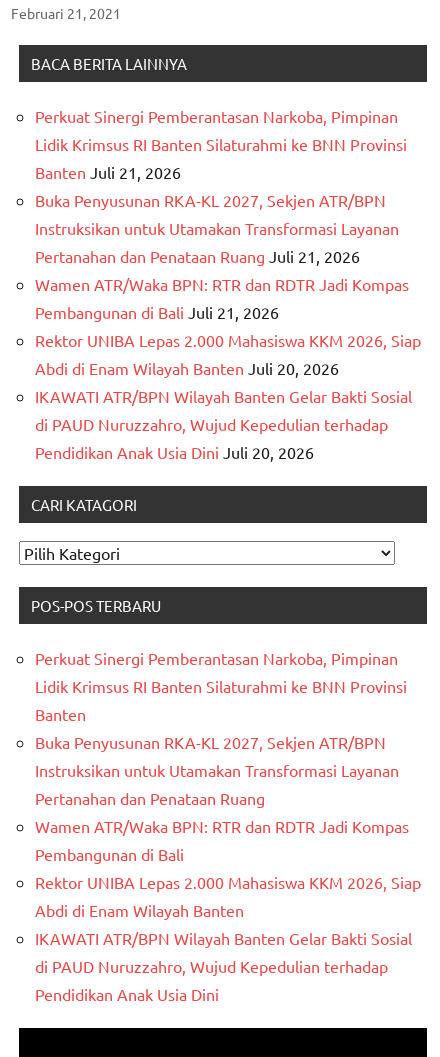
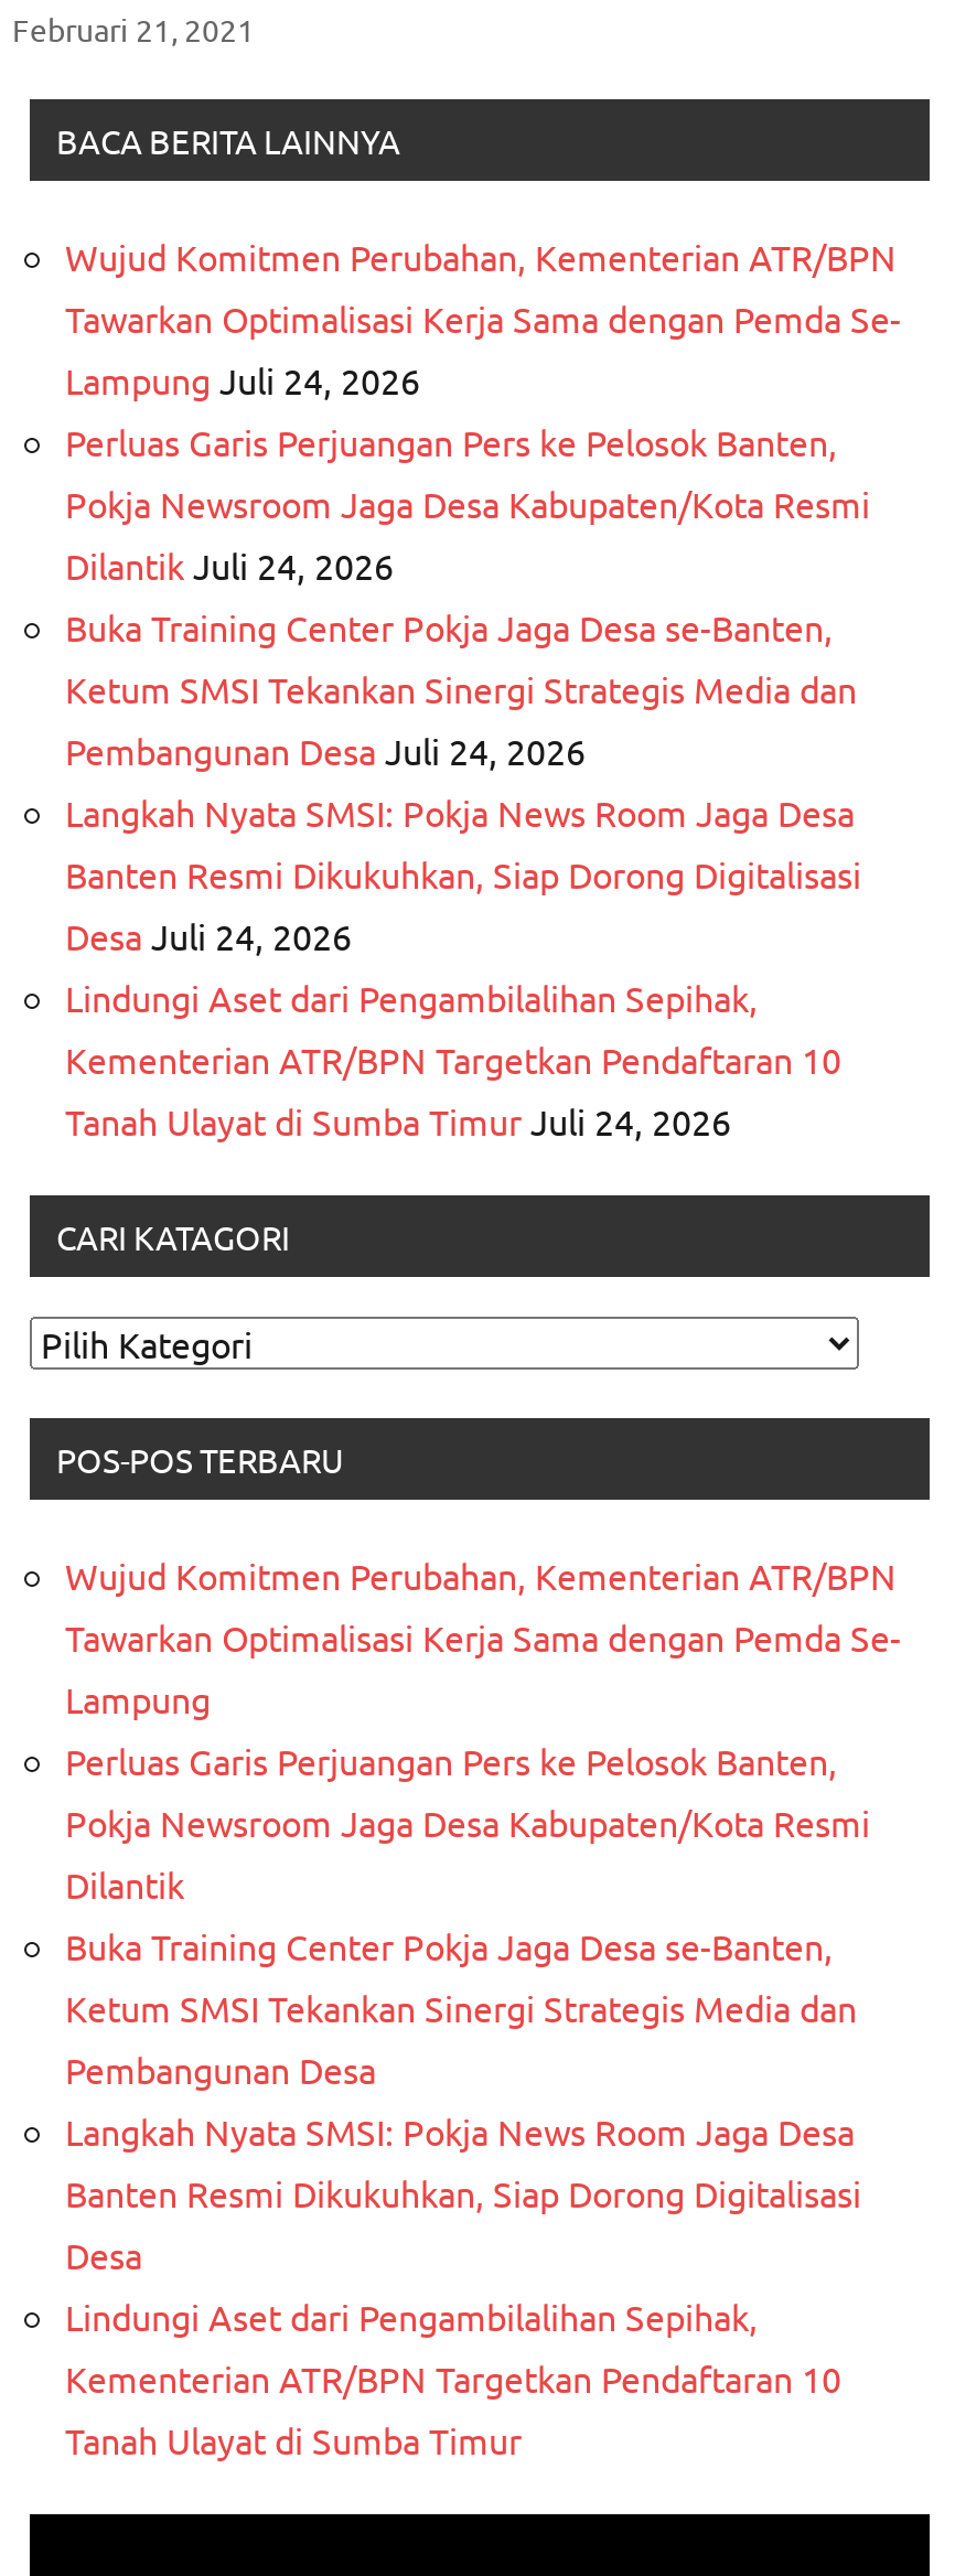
- Perkuat Sinergi Pemberantasan Narkoba, Pimpinan
- Lidik Krimsus RI Banten Silaturahmi ke BNN Provinsi
- Banten Juli 21, 2026
- Buka Penyusunan RKA-KL 2027, Sekjen ATR/BPN
- Instruksikan untuk Utamakan Transformasi Layanan
- Pertanahan dan Penataan Ruang Juli 21, 2026
- Wamen ATR/Waka BPN: RTR dan RDTR Jadi Kompas
- Pembangunan di Bali Juli 21, 2026
- Rektor UNIBA Lepas 2.000 Mahasiswa KKM 2026, Siap
- Abdi di Enam Wilayah Banten Juli 20, 2026
- IKAWATI ATR/BPN Wilayah Banten Gelar Bakti Sosial
- di PAUD Nuruzzahro, Wujud Kepedulian terhadap
- Pendidikan Anak Usia Dini Juli 20, 2026
+ Wujud Komitmen Perubahan, Kementerian ATR/BPN
+ Tawarkan Optimalisasi Kerja Sama dengan Pemda Se-
+ Lampung Juli 24, 2026
+ Perluas Garis Perjuangan Pers ke Pelosok Banten,
+ Pokja Newsroom Jaga Desa Kabupaten/Kota Resmi
+ Dilantik Juli 24, 2026
+ Buka Training Center Pokja Jaga Desa se-Banten,
+ Ketum SMSI Tekankan Sinergi Strategis Media dan
+ Pembangunan Desa Juli 24, 2026
+ Langkah Nyata SMSI: Pokja News Room Jaga Desa
+ Banten Resmi Dikukuhkan, Siap Dorong Digitalisasi
+ Desa Juli 24, 2026
+ Lindungi Aset dari Pengambilalihan Sepihak,
+ Kementerian ATR/BPN Targetkan Pendaftaran 10
+ Tanah Ulayat di Sumba Timur Juli 24, 2026

- Perkuat Sinergi Pemberantasan Narkoba, Pimpinan
- Lidik Krimsus RI Banten Silaturahmi ke BNN Provinsi
- Banten
- Buka Penyusunan RKA-KL 2027, Sekjen ATR/BPN
- Instruksikan untuk Utamakan Transformasi Layanan
- Pertanahan dan Penataan Ruang
- Wamen ATR/Waka BPN: RTR dan RDTR Jadi Kompas
- Pembangunan di Bali
- Rektor UNIBA Lepas 2.000 Mahasiswa KKM 2026, Siap
- Abdi di Enam Wilayah Banten
- IKAWATI ATR/BPN Wilayah Banten Gelar Bakti Sosial
- di PAUD Nuruzzahro, Wujud Kepedulian terhadap
- Pendidikan Anak Usia Dini
+ Wujud Komitmen Perubahan, Kementerian ATR/BPN
+ Tawarkan Optimalisasi Kerja Sama dengan Pemda Se-
+ Lampung
+ Perluas Garis Perjuangan Pers ke Pelosok Banten,
+ Pokja Newsroom Jaga Desa Kabupaten/Kota Resmi
+ Dilantik
+ Buka Training Center Pokja Jaga Desa se-Banten,
+ Ketum SMSI Tekankan Sinergi Strategis Media dan
+ Pembangunan Desa
+ Langkah Nyata SMSI: Pokja News Room Jaga Desa
+ Banten Resmi Dikukuhkan, Siap Dorong Digitalisasi
+ Desa
+ Lindungi Aset dari Pengambilalihan Sepihak,
+ Kementerian ATR/BPN Targetkan Pendaftaran 10
+ Tanah Ulayat di Sumba Timur
